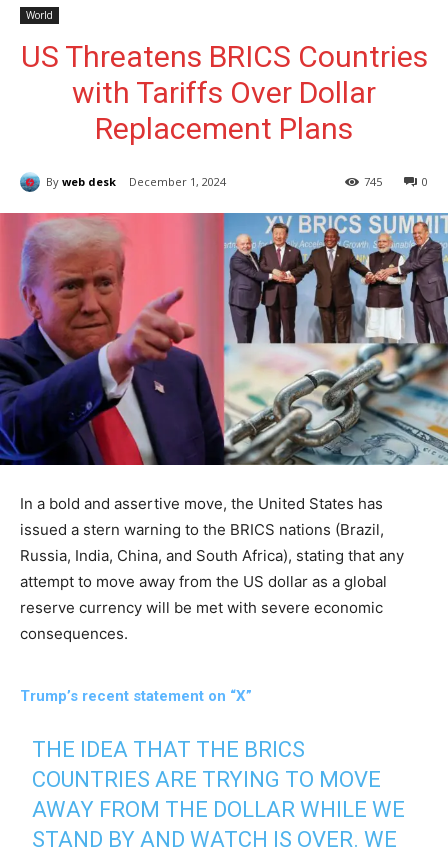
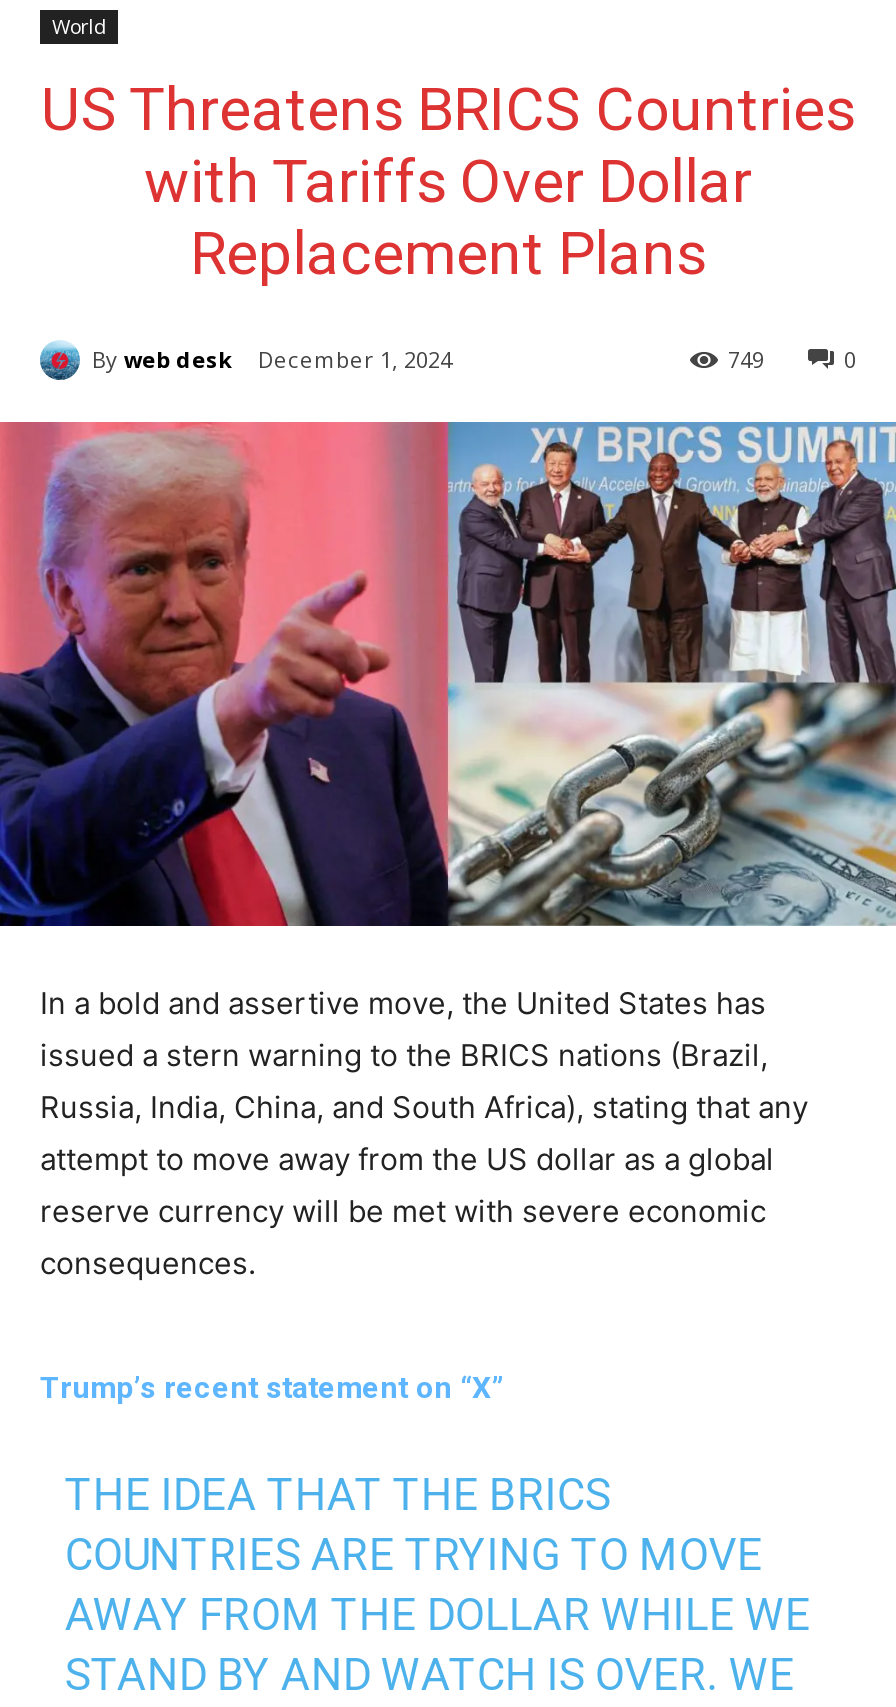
- 745
+ 749
